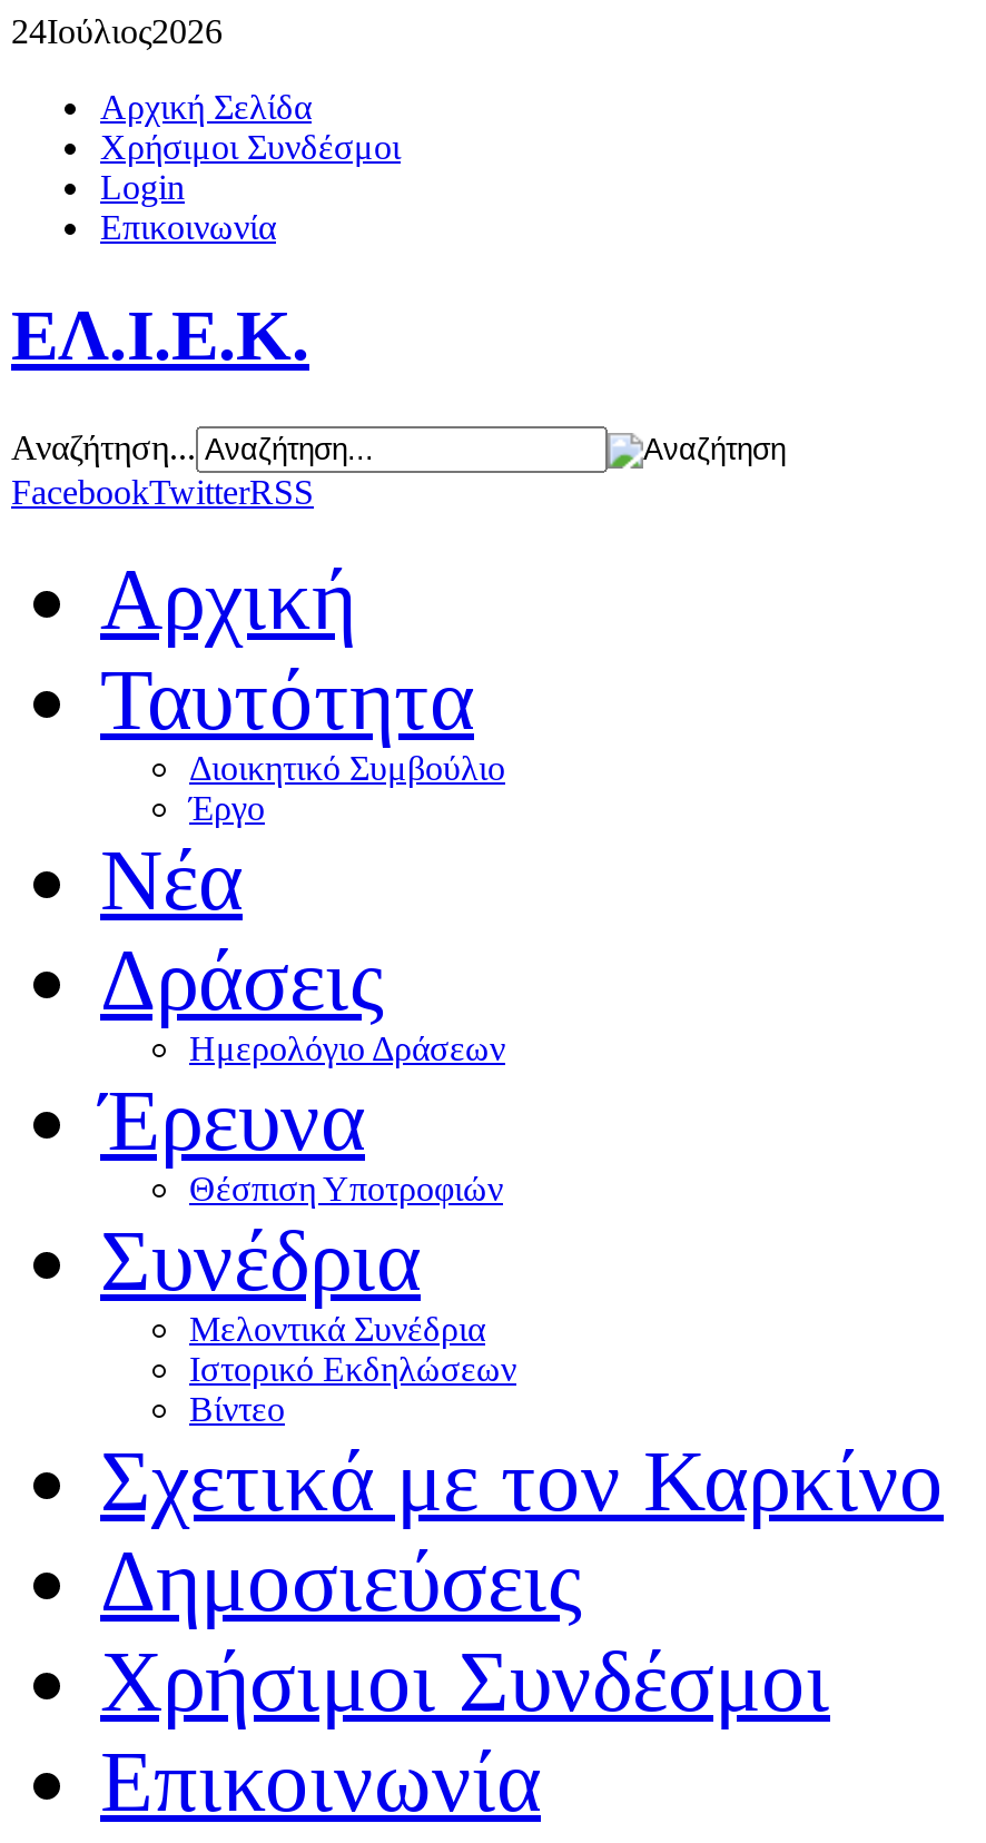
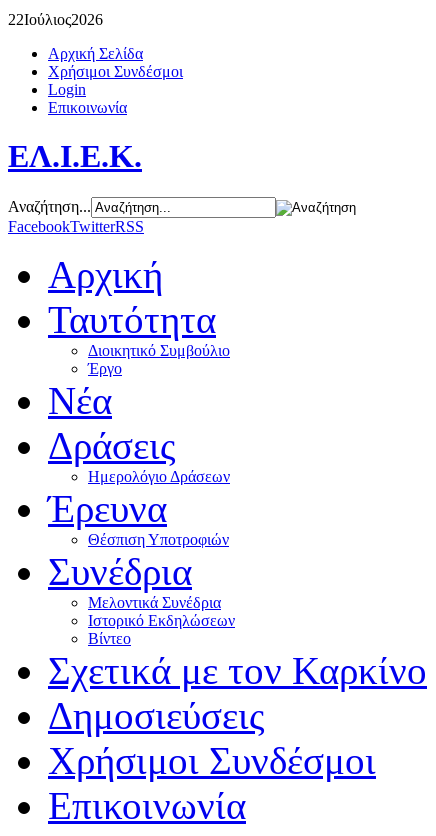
- 24Ιούλιος2026
+ 22Ιούλιος2026
